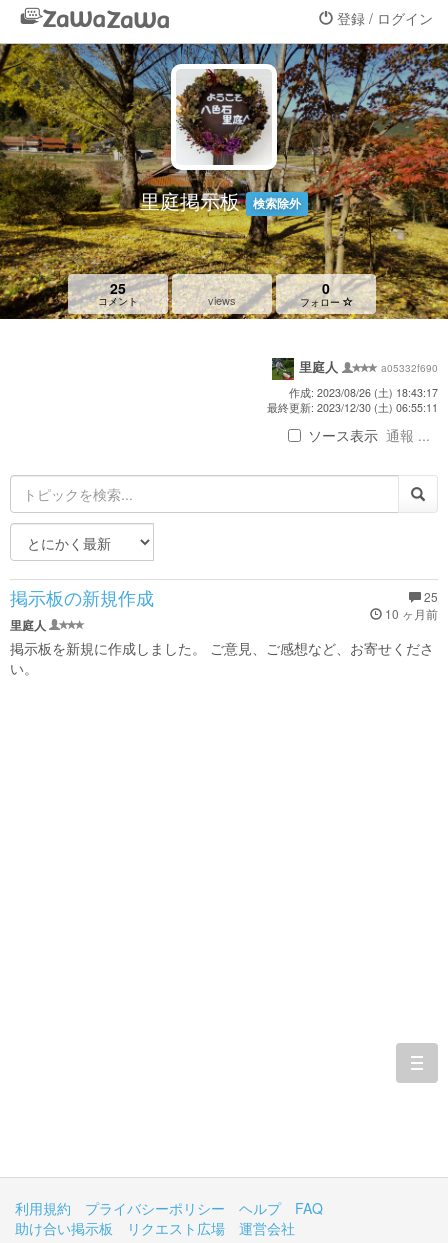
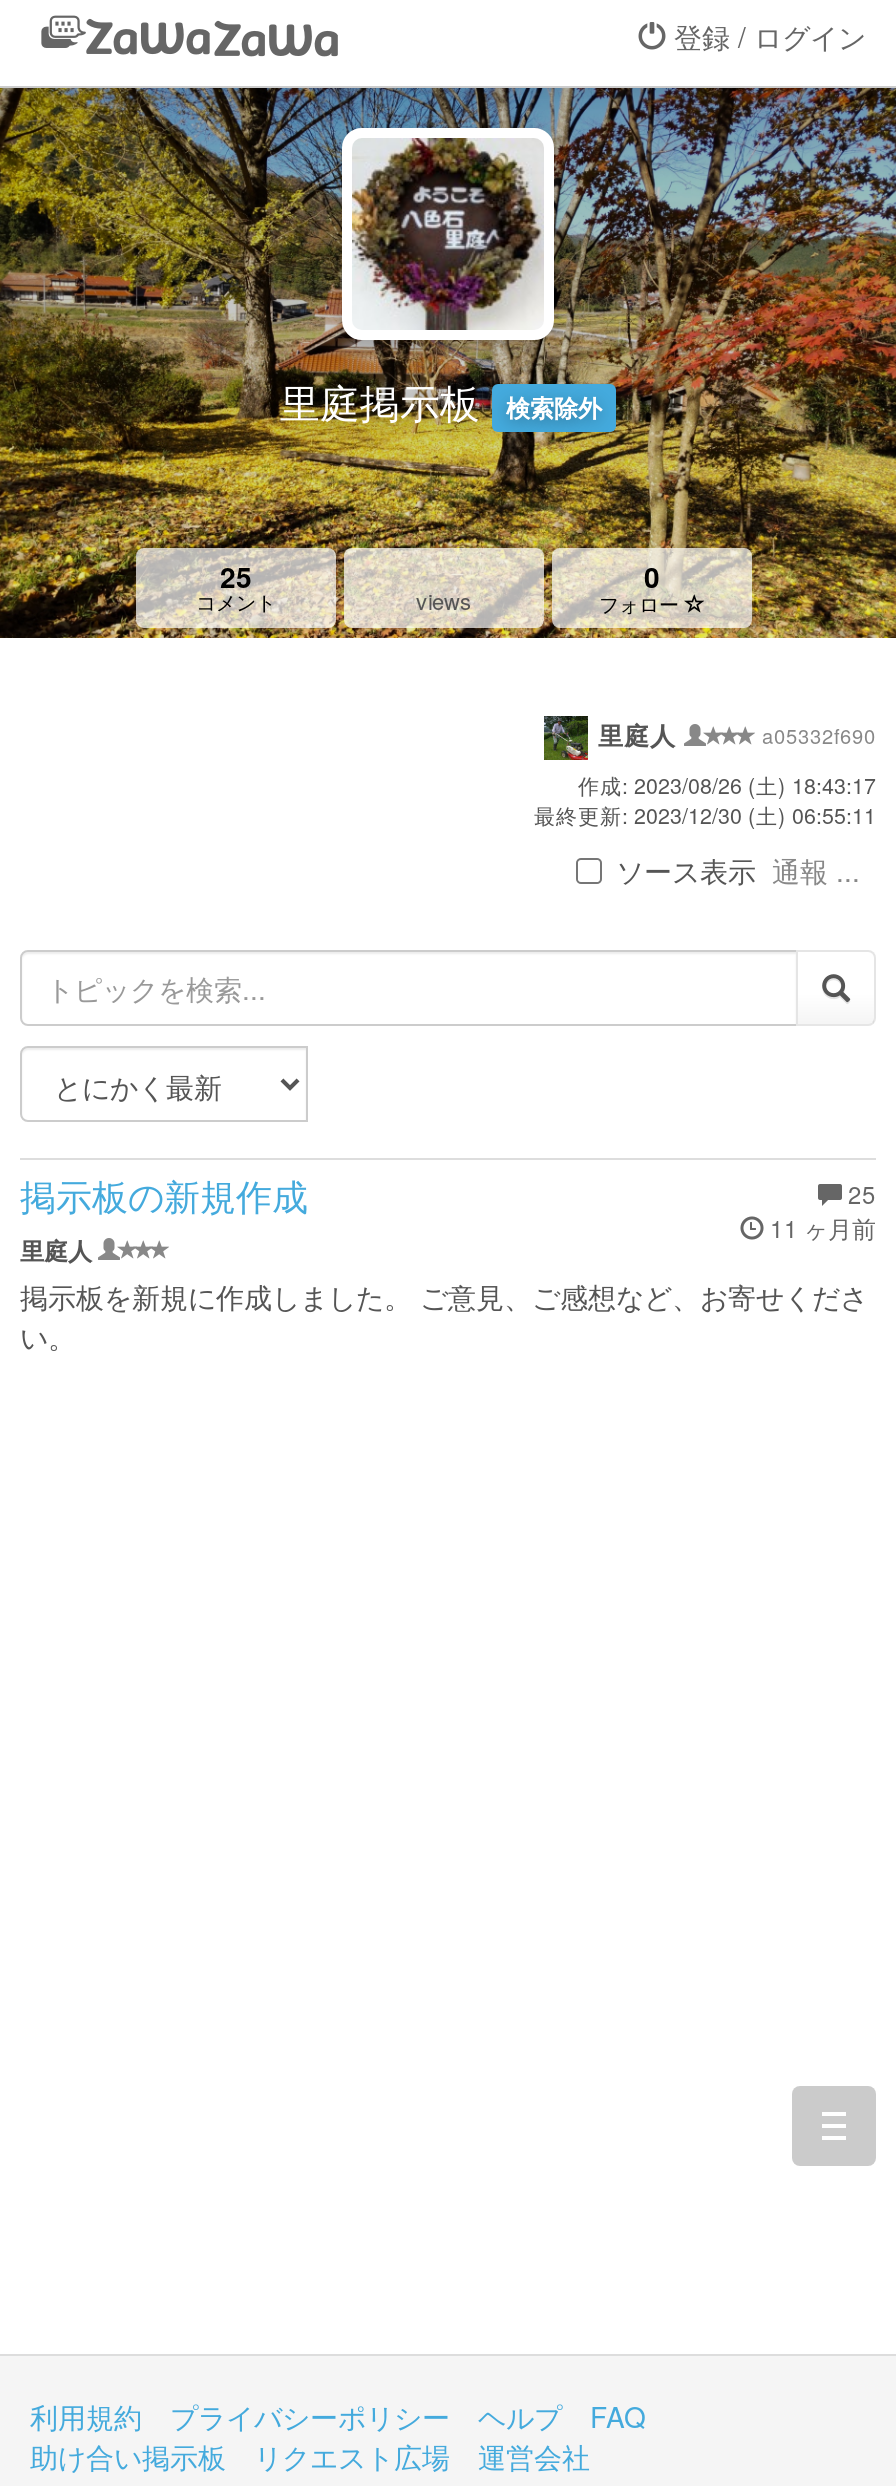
- 10 ヶ月前
+ 11 ヶ月前
